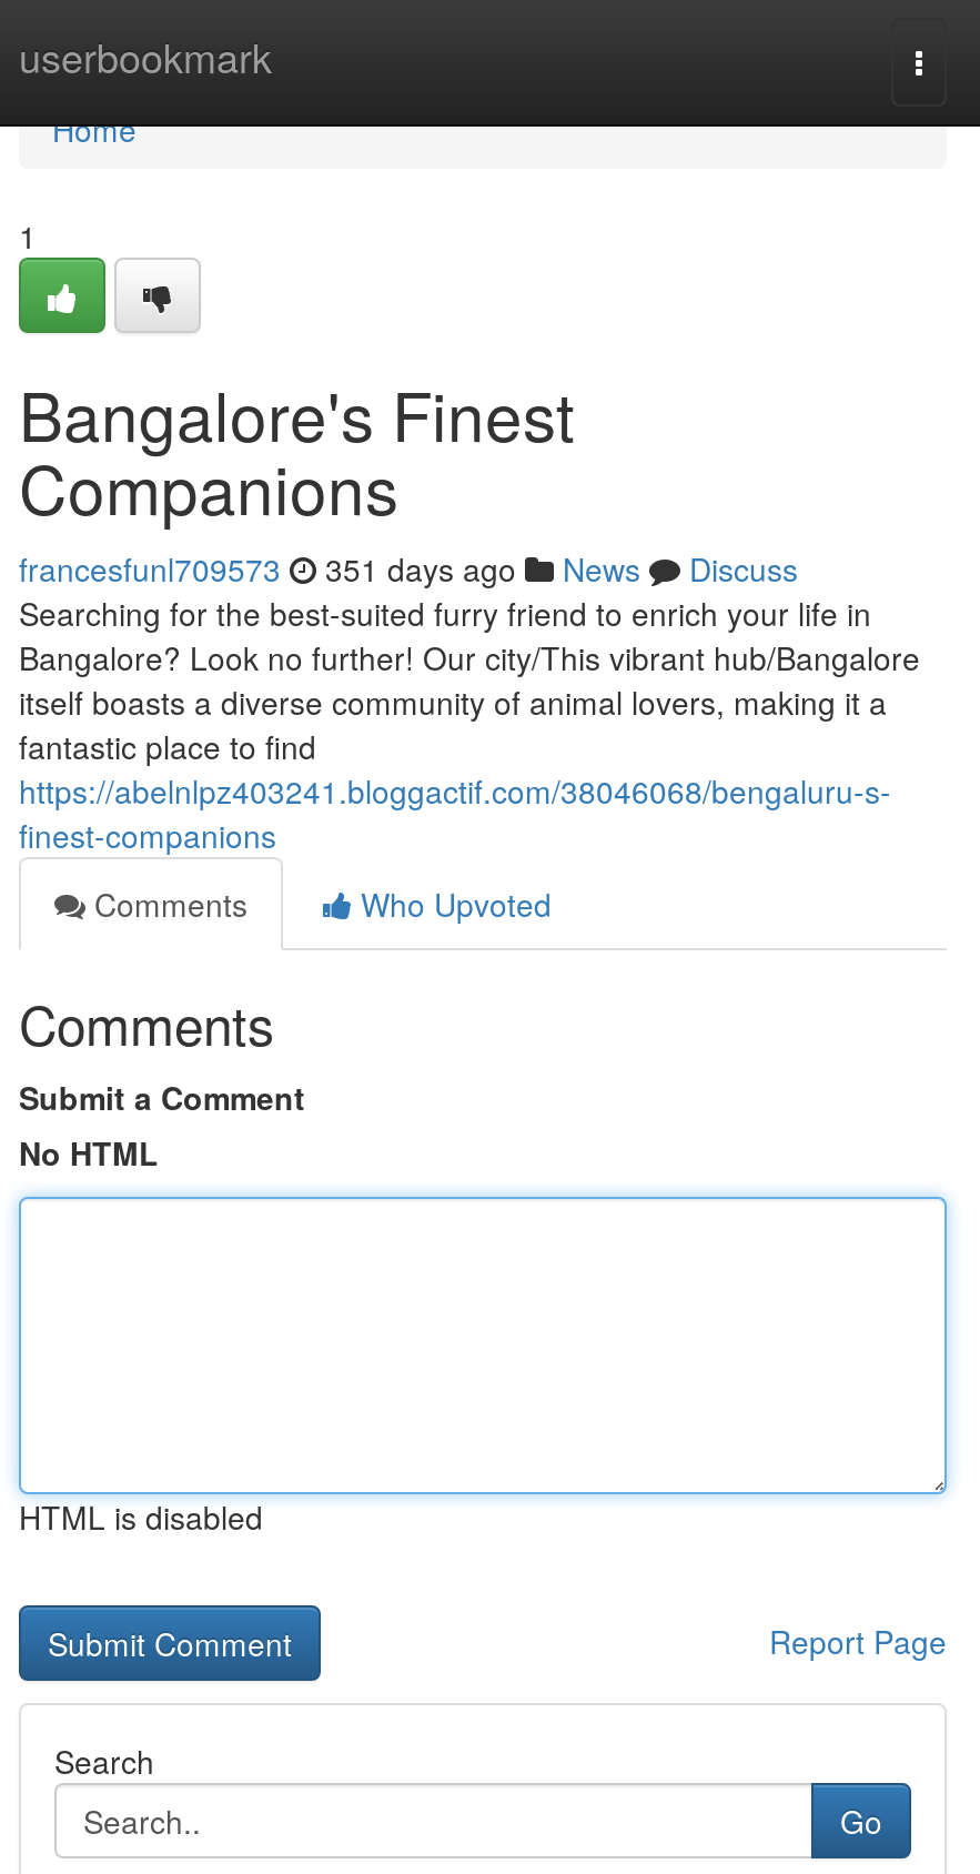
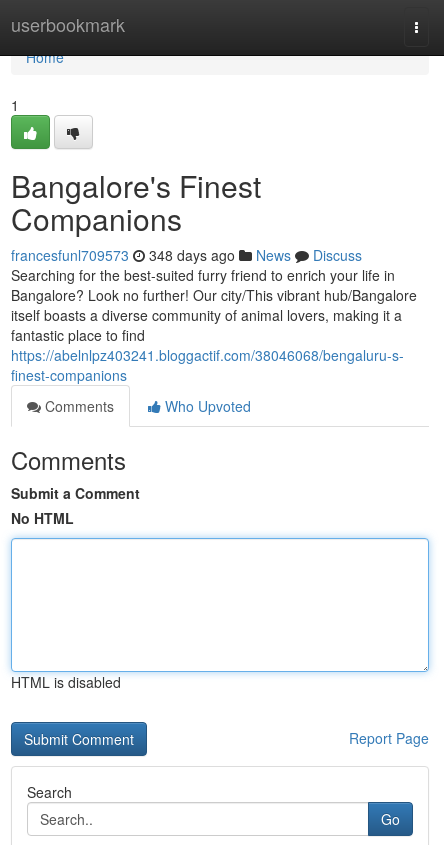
- francesfunl709573 351 days ago News Discuss
+ francesfunl709573 348 days ago News Discuss
